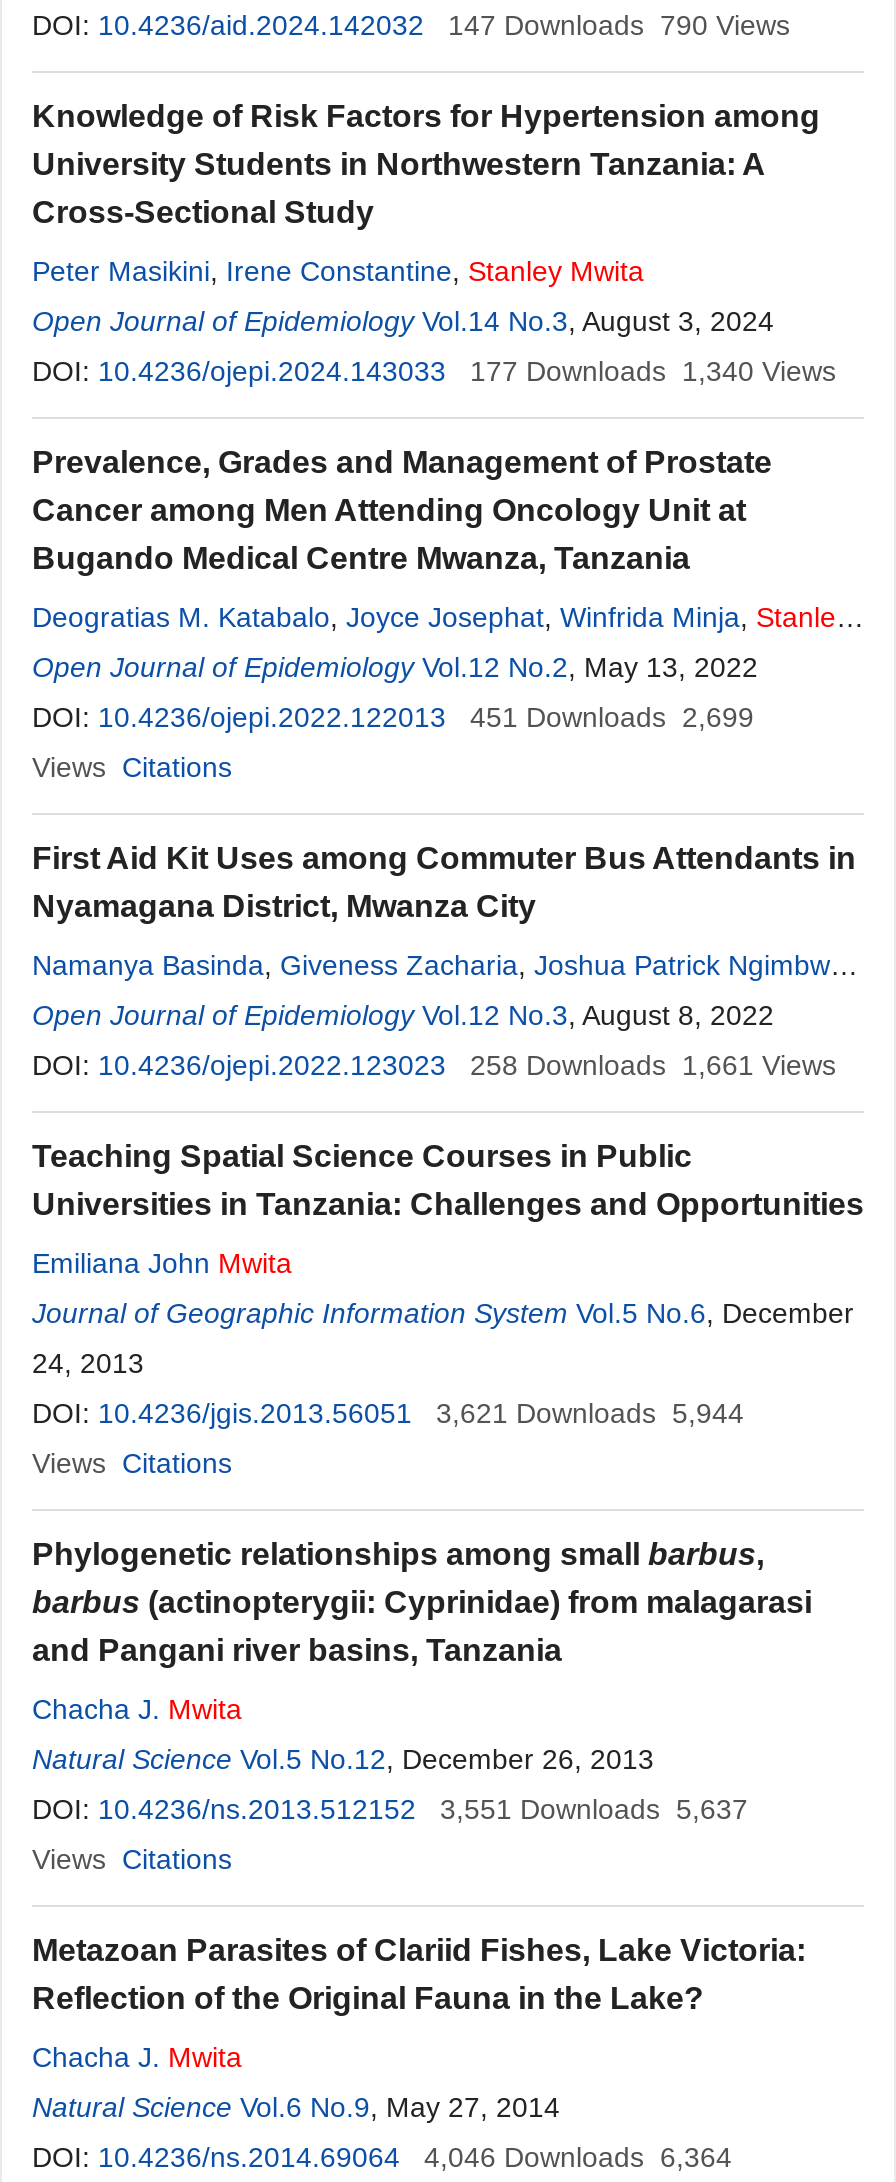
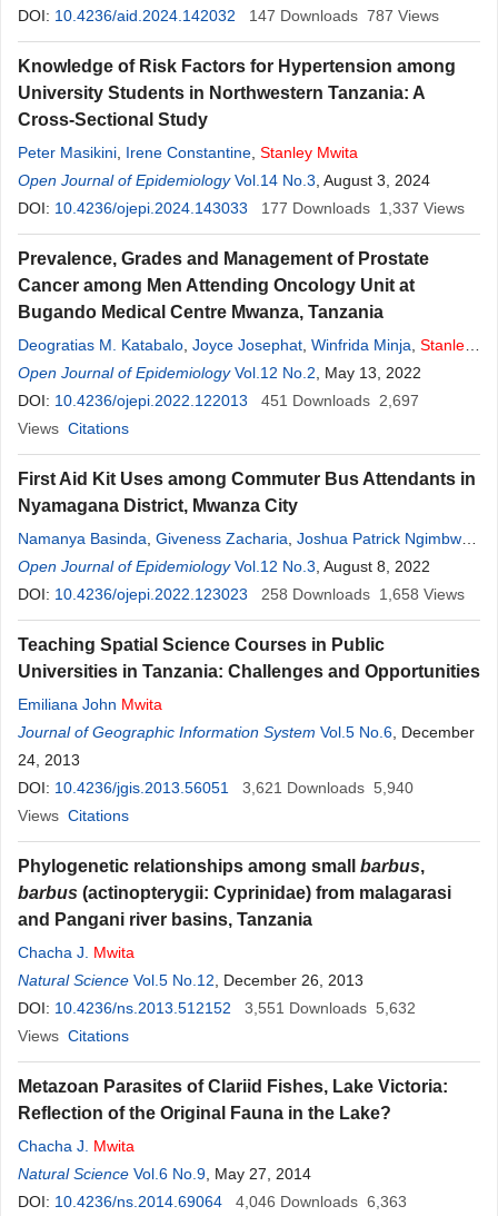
- 147 Downloads 790 Views
+ 147 Downloads 787 Views

- 177 Downloads 1,340 Views
+ 177 Downloads 1,337 Views

- DOI: 10.4236/ojepi.2022.122013 451 Downloads 2,699
+ DOI: 10.4236/ojepi.2022.122013 451 Downloads 2,697

- 258 Downloads 1,661 Views
+ 258 Downloads 1,658 Views

- DOI: 10.4236/jgis.2013.56051 3,621 Downloads 5,944
+ DOI: 10.4236/jgis.2013.56051 3,621 Downloads 5,940

- DOI: 10.4236/ns.2013.512152 3,551 Downloads 5,637
+ DOI: 10.4236/ns.2013.512152 3,551 Downloads 5,632

- DOI: 10.4236/ns.2014.69064 4,046 Downloads 6,364
+ DOI: 10.4236/ns.2014.69064 4,046 Downloads 6,363
